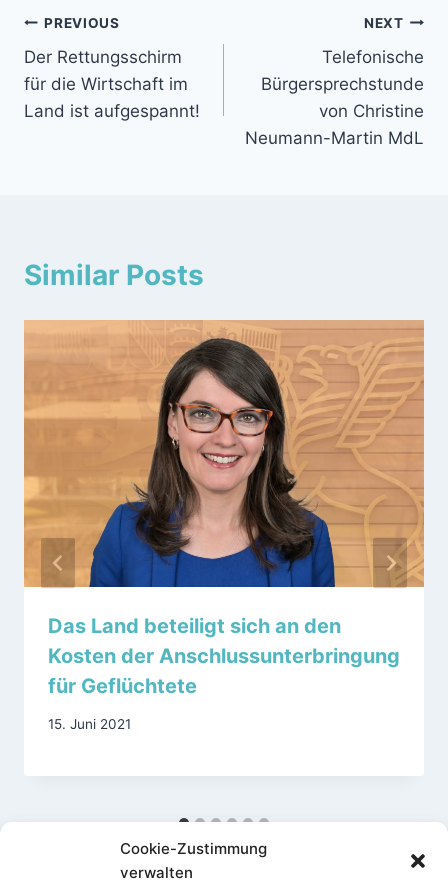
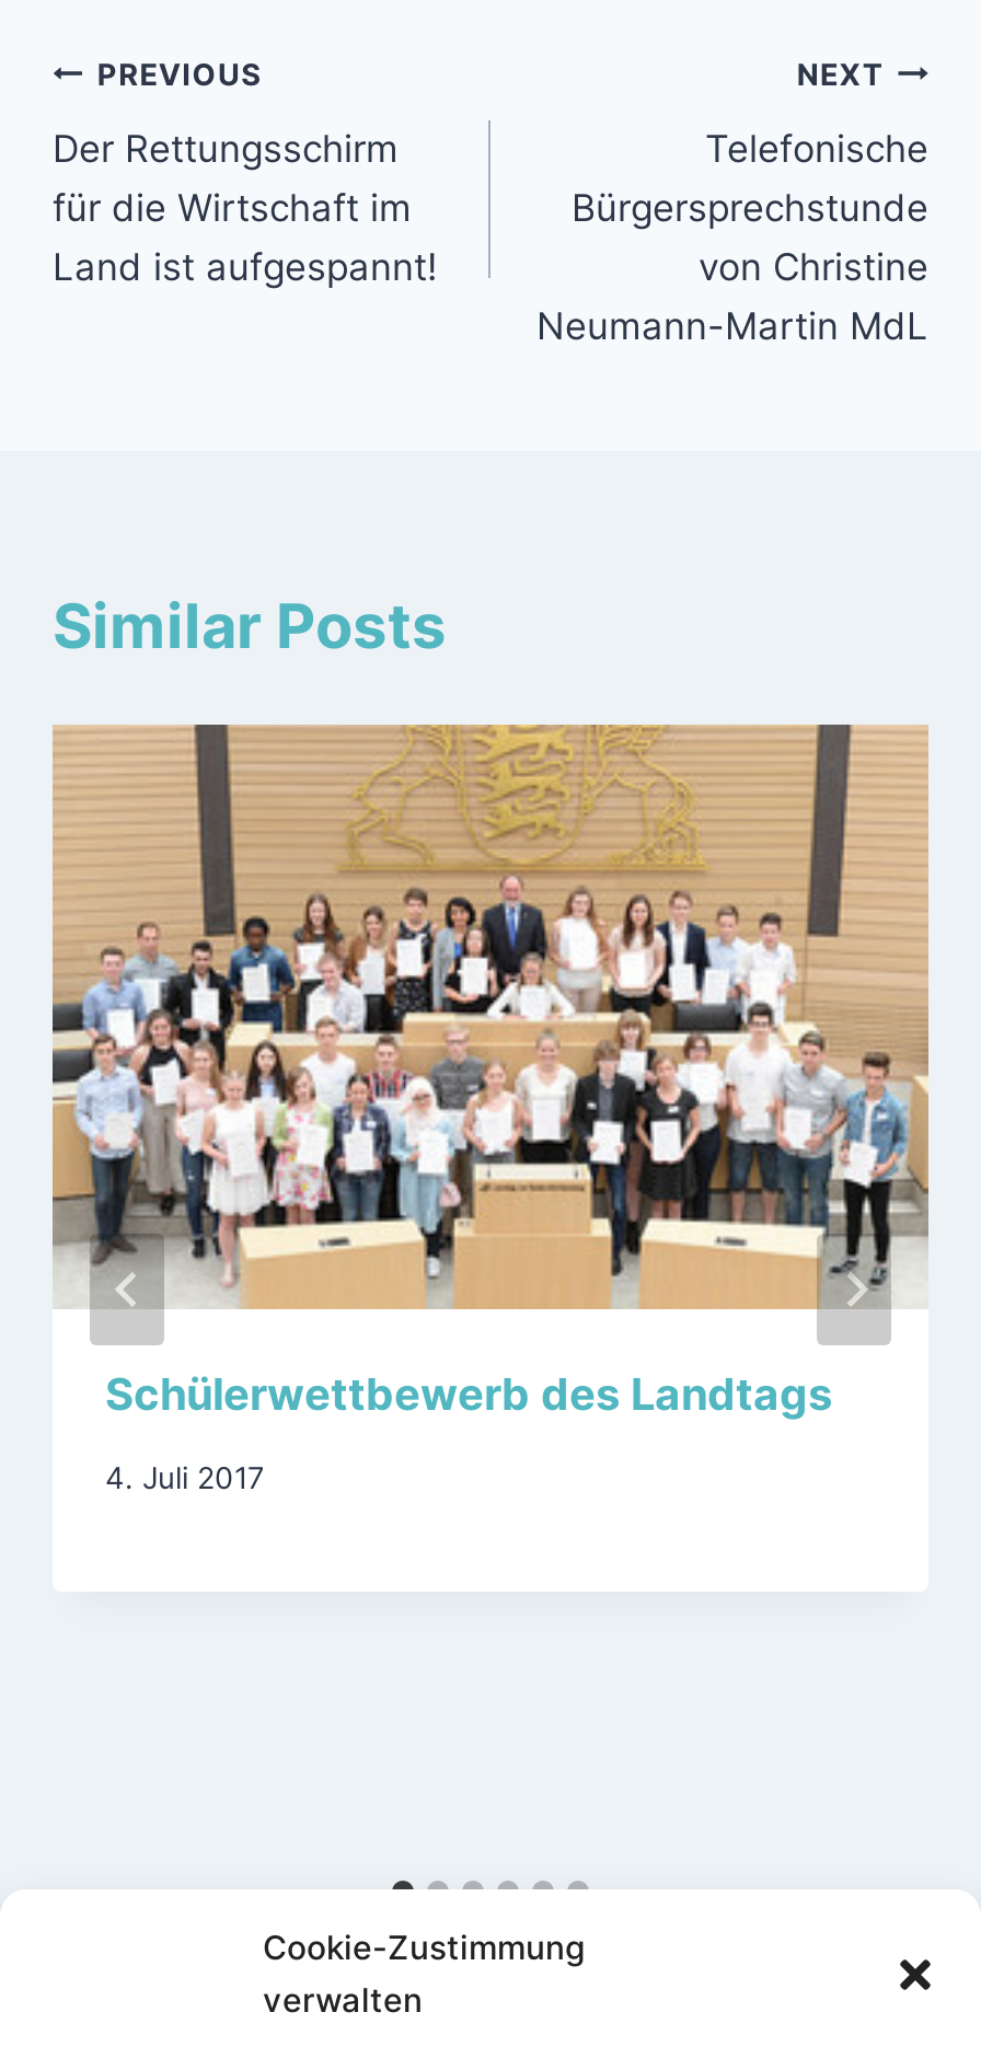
- [image]
- Das Land beteiligt sich an den
- Kosten der Anschlussunterbringung
- für Geflüchtete
+ [image]
+ Schülerwettbewerb des Landtags

- 15. Juni 2021
+ 4. Juli 2017
